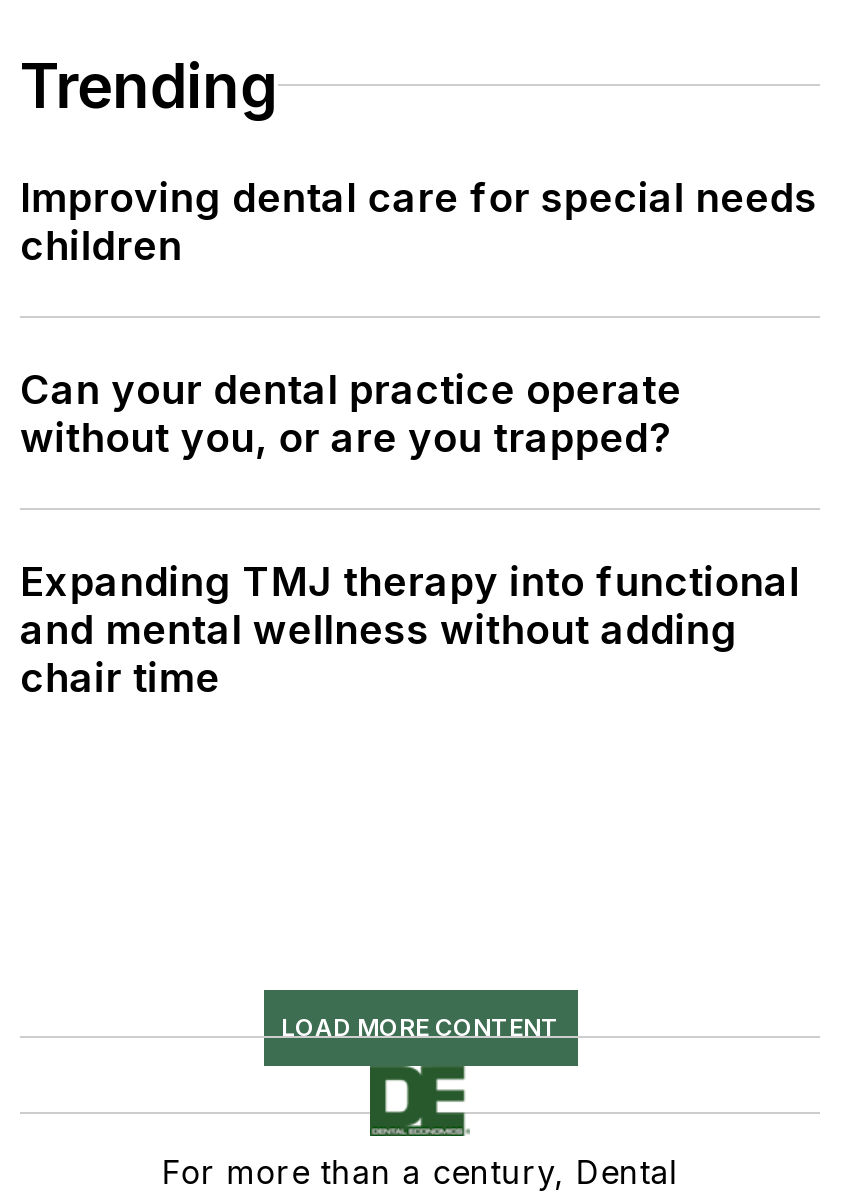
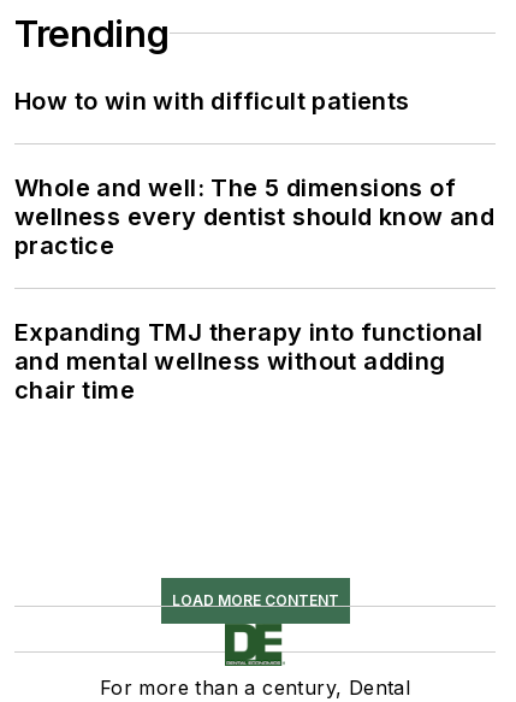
- Improving dental care for special needs
- children
+ How to win with difficult patients

- Can your dental practice operate
- without you, or are you trapped?
+ Whole and well: The 5 dimensions of
+ wellness every dentist should know and
+ practice
